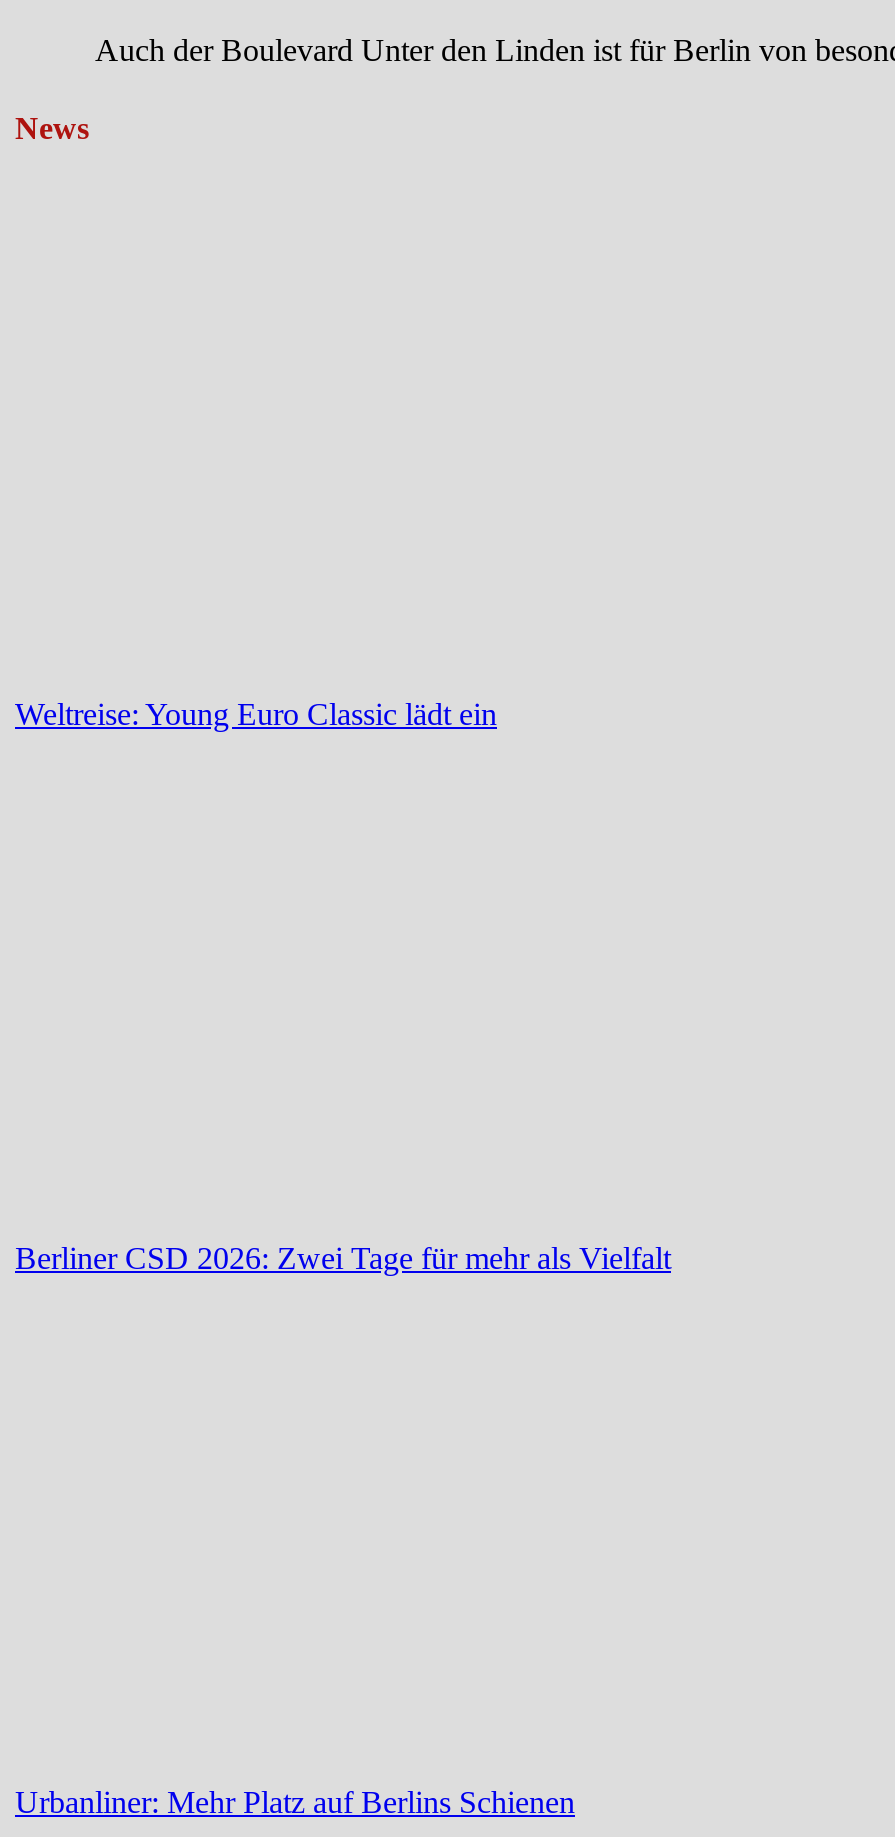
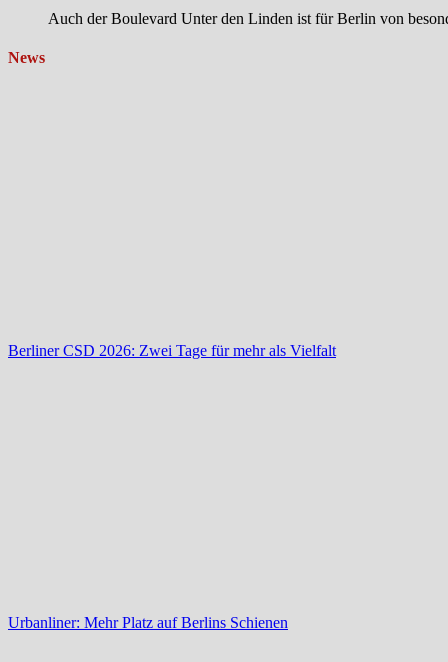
- Weltreise: Young Euro Classic lädt ein
